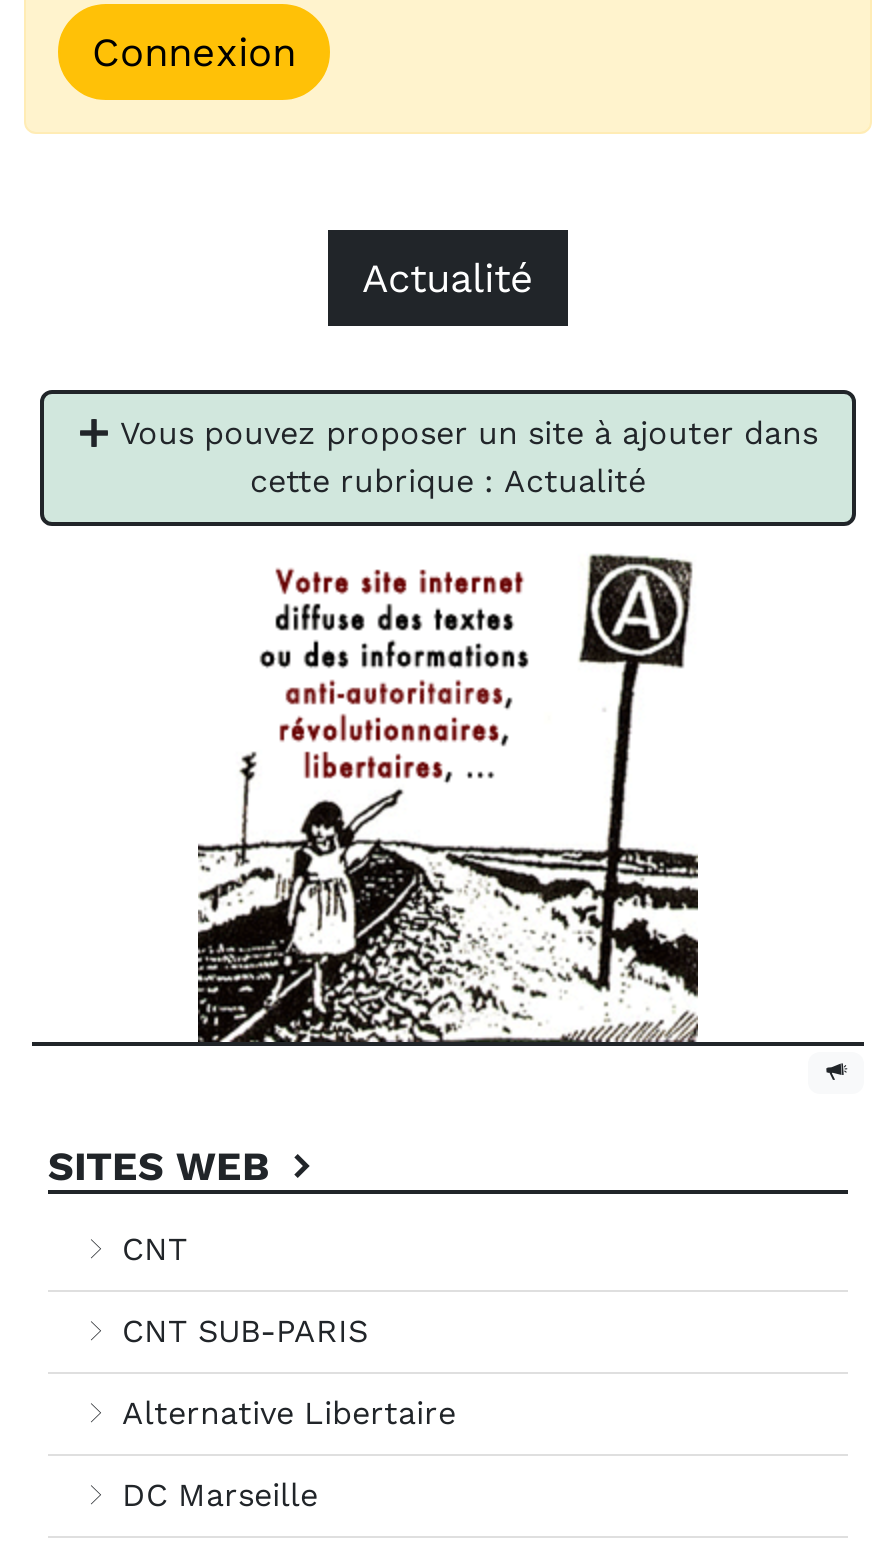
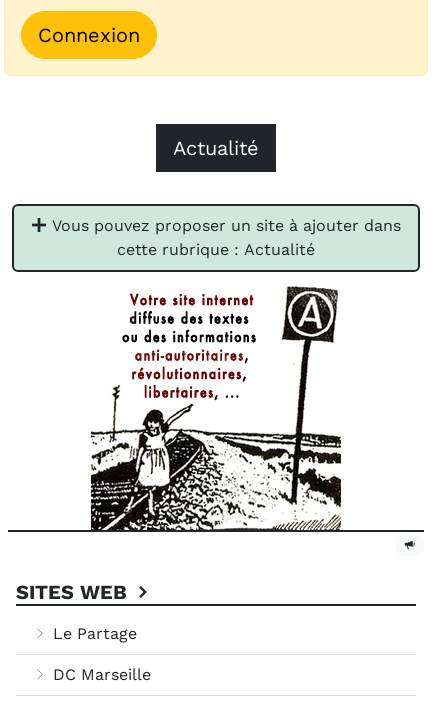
- CNT
- CNT SUB-PARIS
- Alternative Libertaire
+ Le Partage
